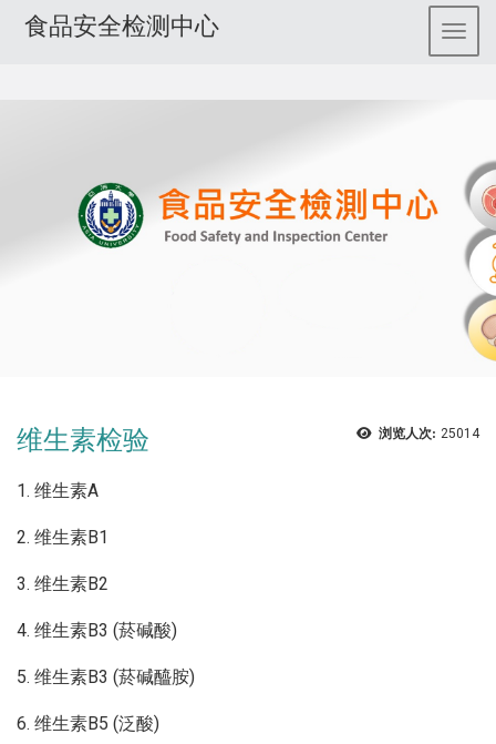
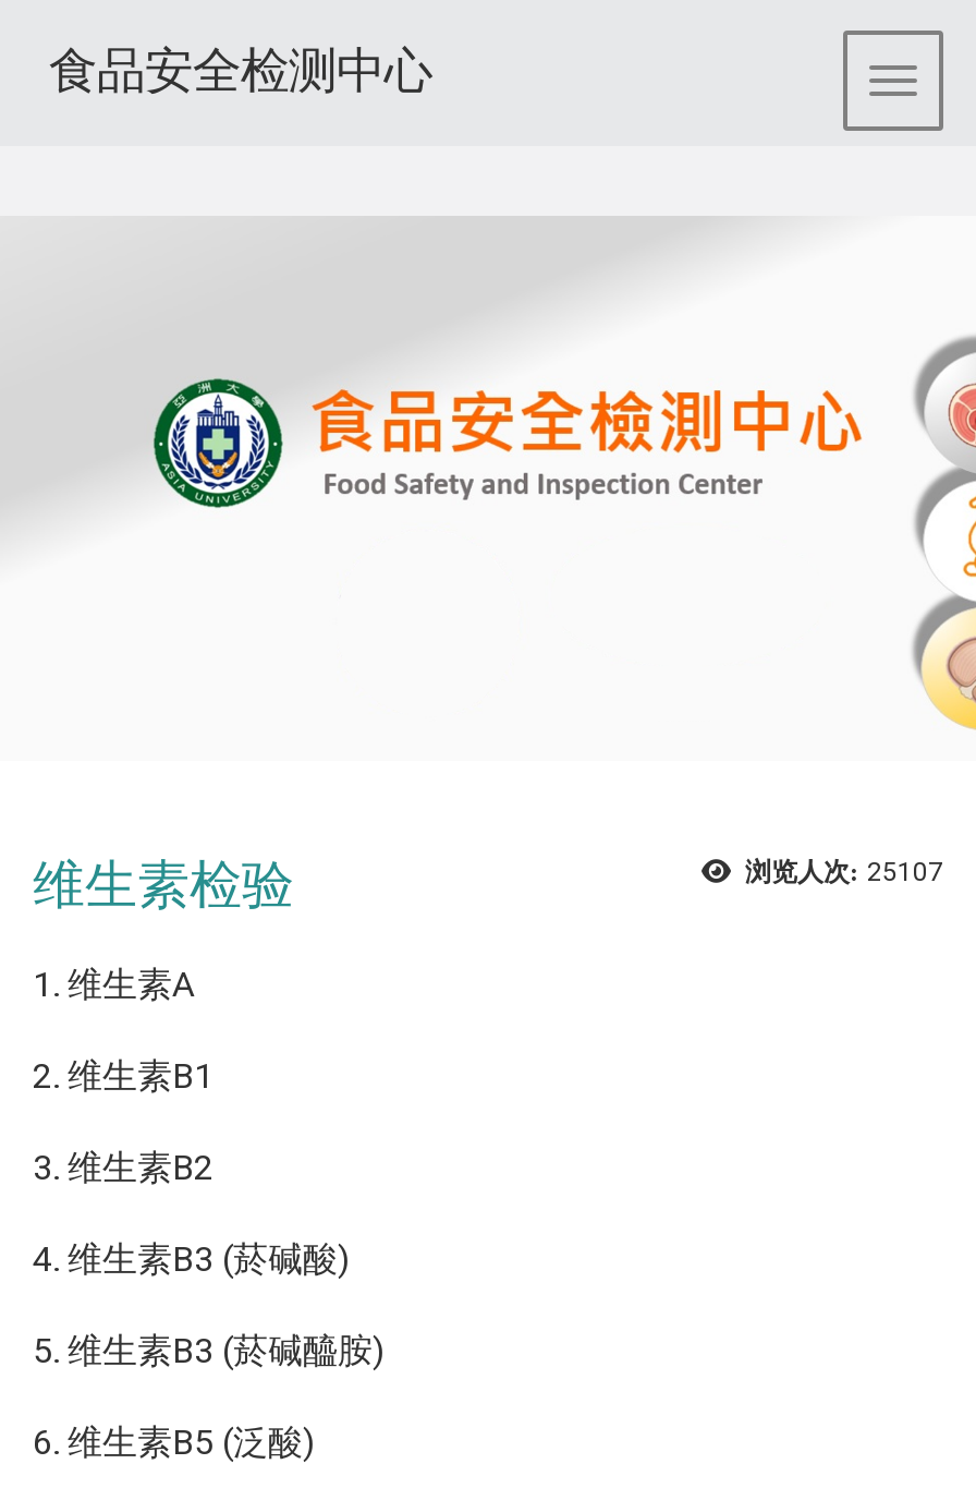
- 浏览人次: 25014
+ 浏览人次: 25107
